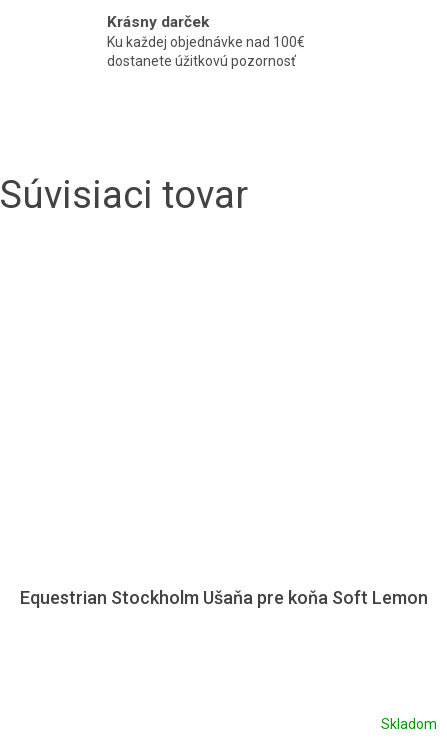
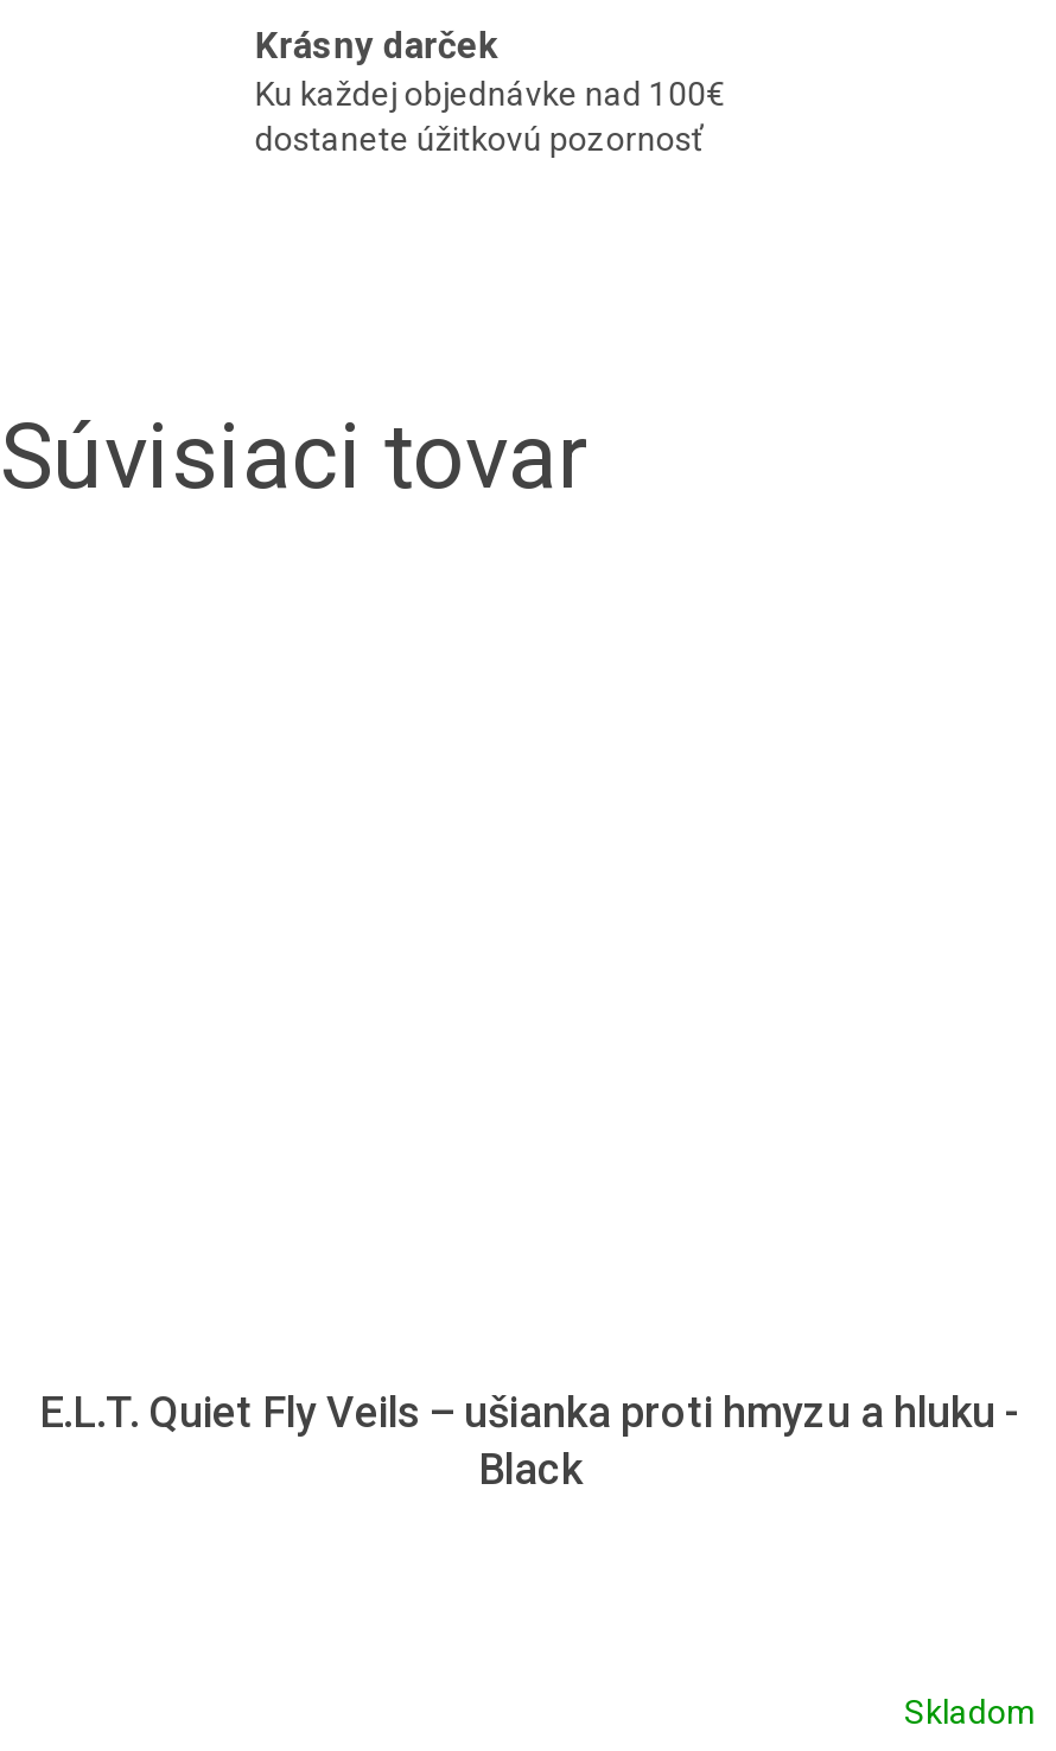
- Equestrian Stockholm Ušaňa pre koňa Soft Lemon
+ E.L.T. Quiet Fly Veils – ušianka proti hmyzu a hluku -
+ Black
